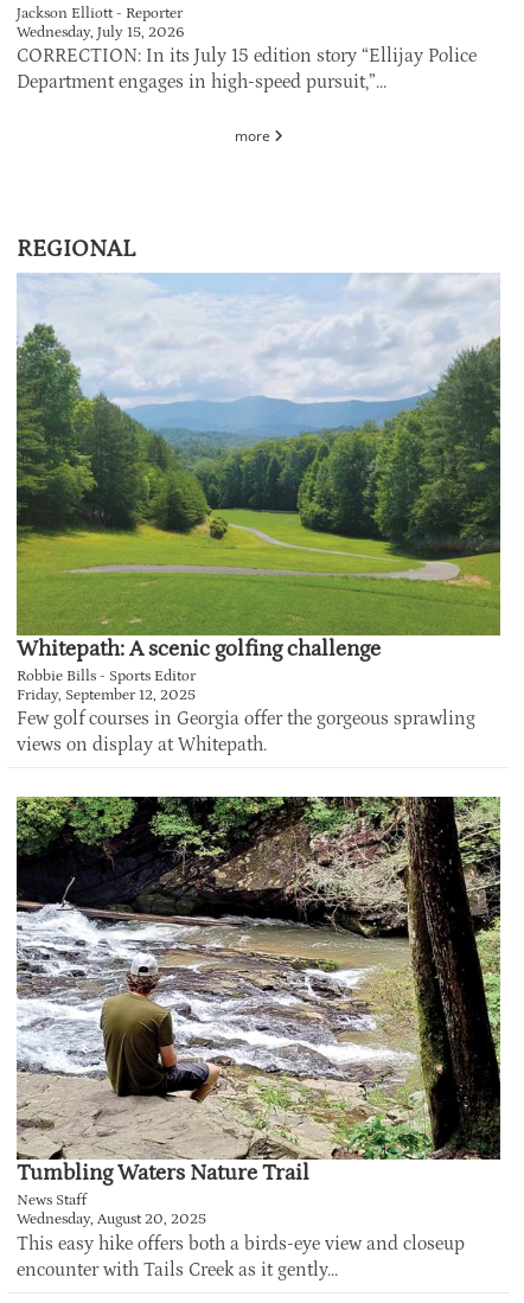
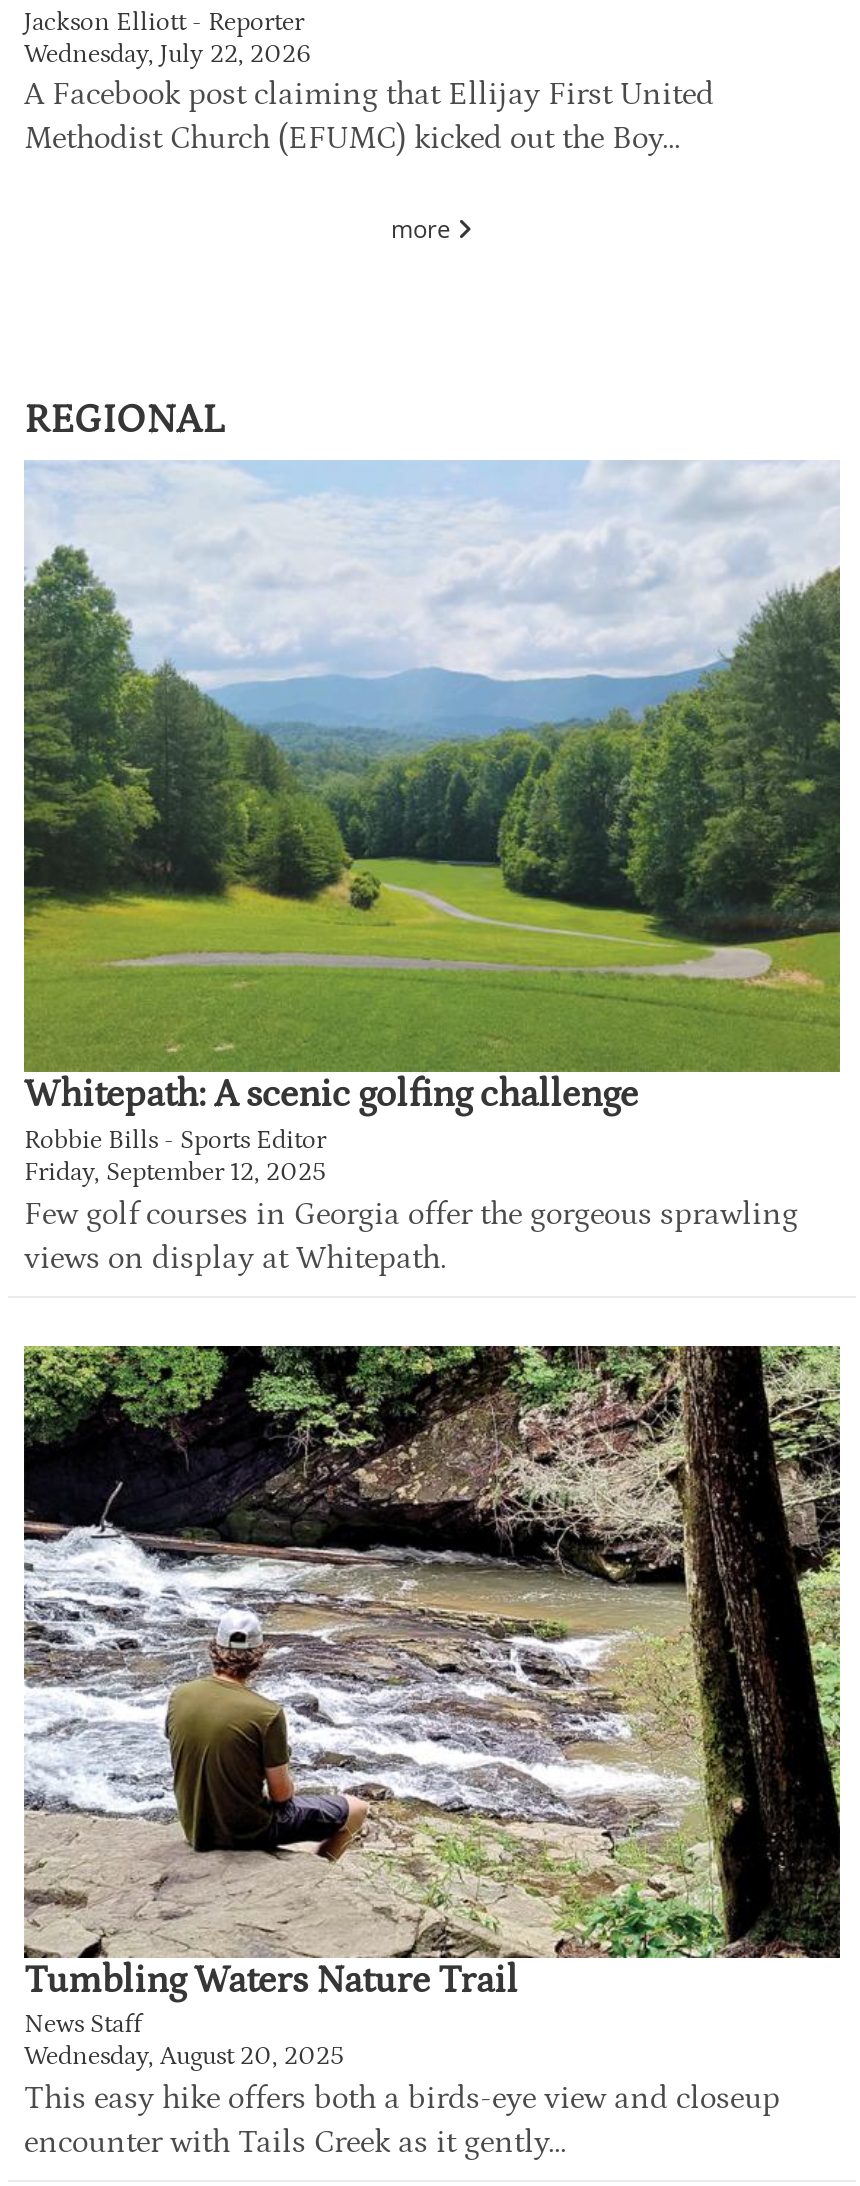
- Wednesday, July 15, 2026
- CORRECTION: In its July 15 edition story “Ellijay Police
- Department engages in high-speed pursuit,”...
+ Wednesday, July 22, 2026
+ A Facebook post claiming that Ellijay First United
+ Methodist Church (EFUMC) kicked out the Boy...
